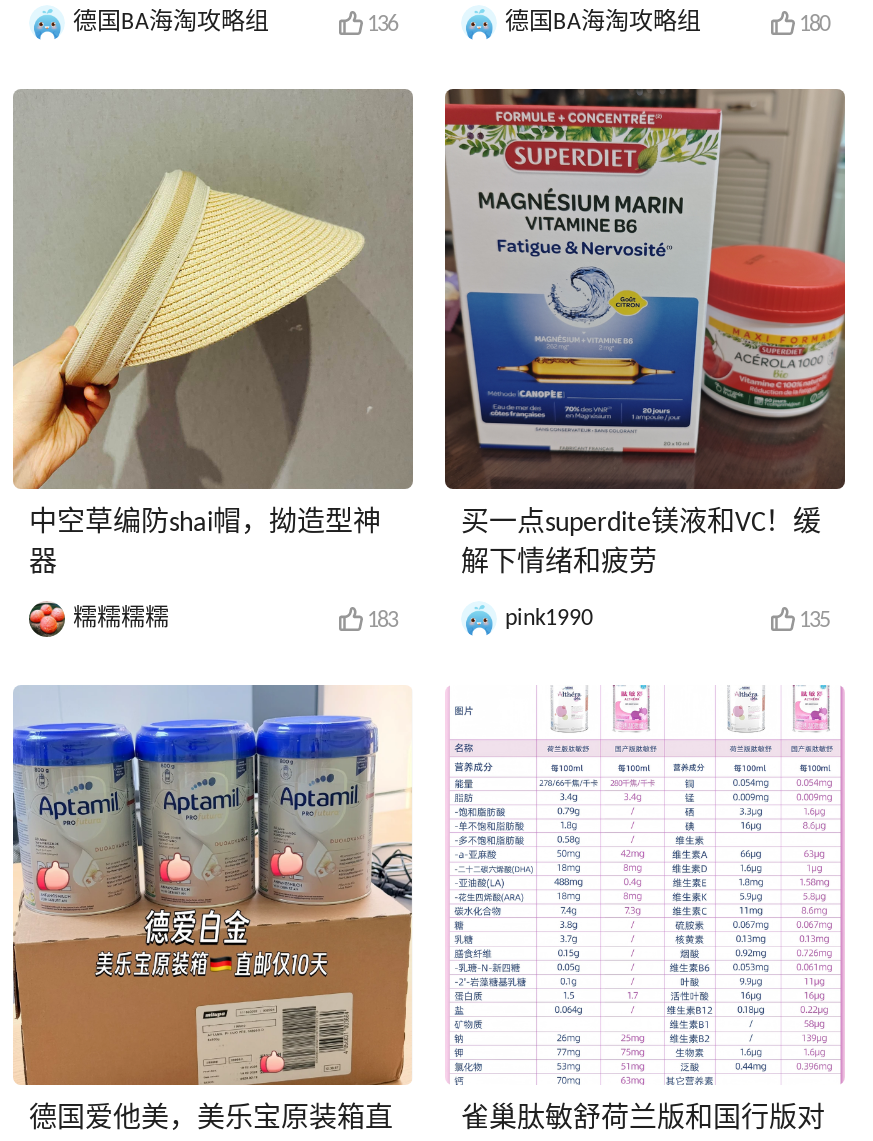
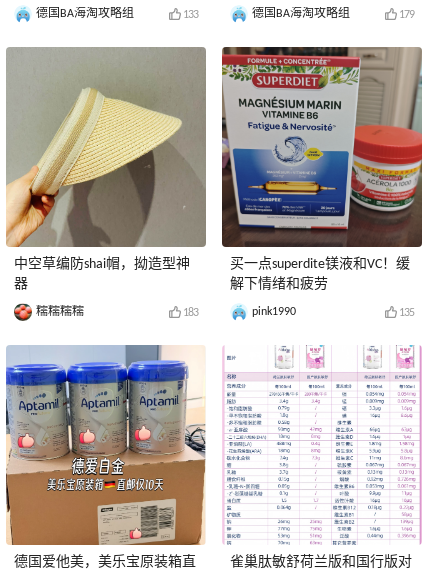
- 136
+ 133

- 180
+ 179
